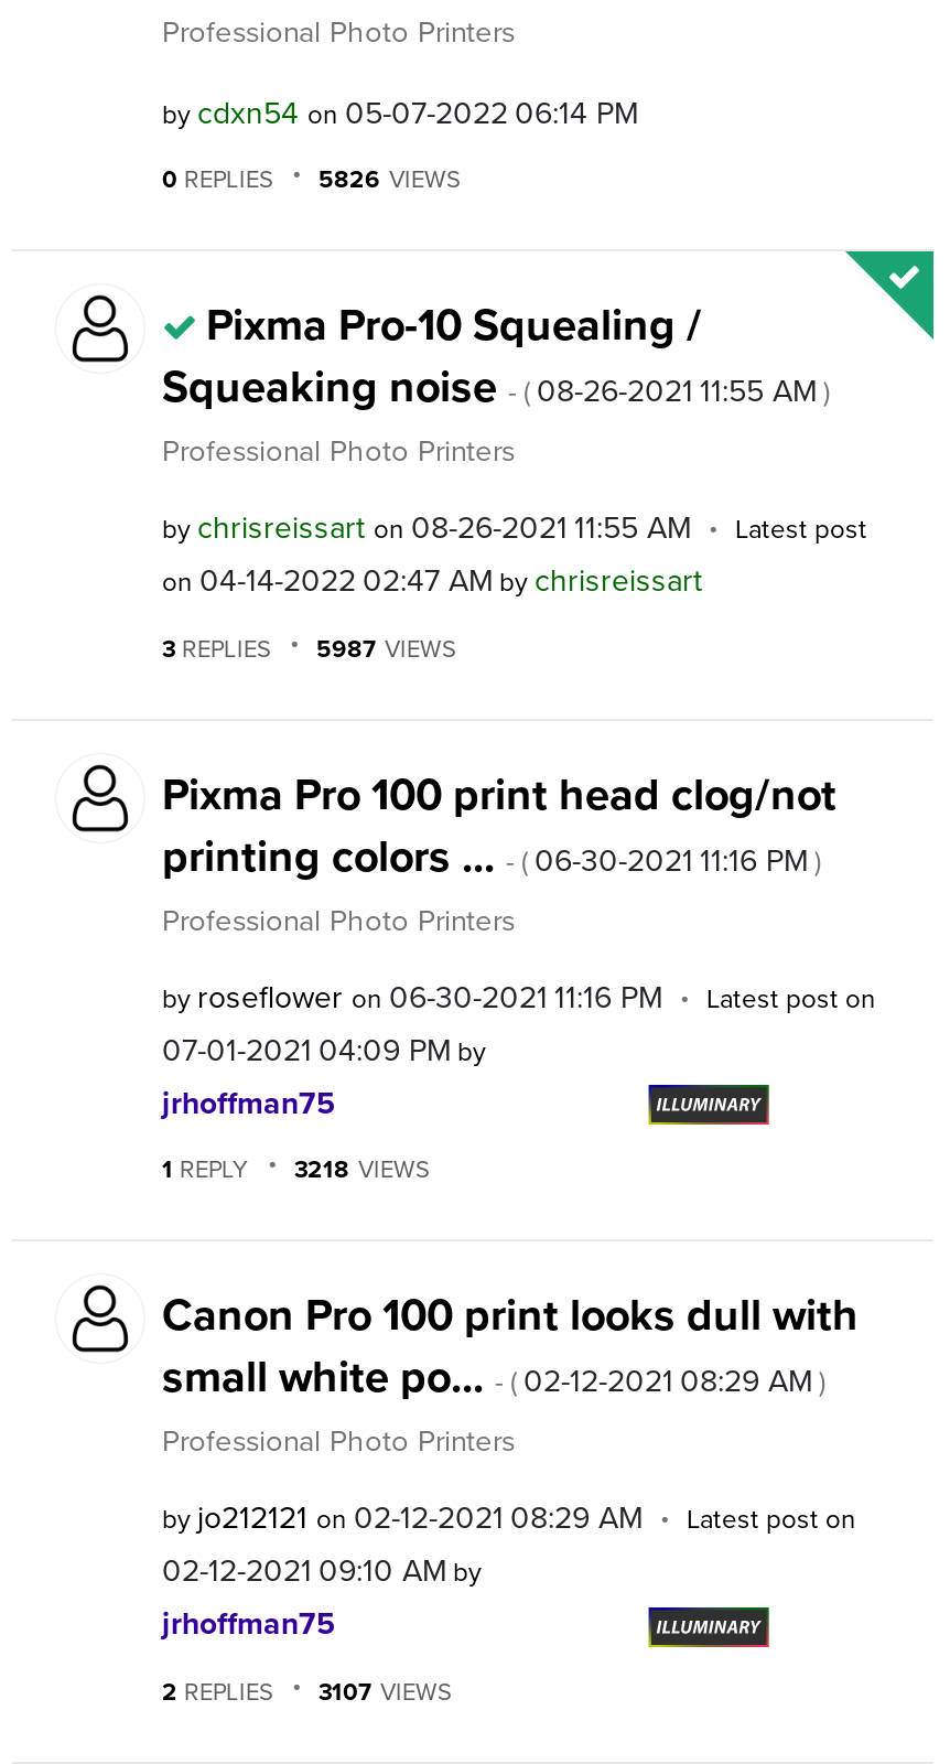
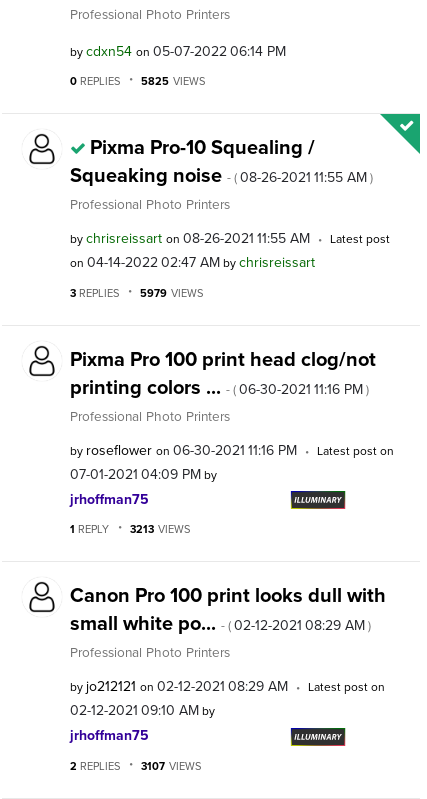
- 5826 VIEWS
+ 5825 VIEWS

- 3 REPLIES 5987 VIEWS
+ 3 REPLIES 5979 VIEWS

- 1 REPLY 3218 VIEWS
+ 1 REPLY 3213 VIEWS
